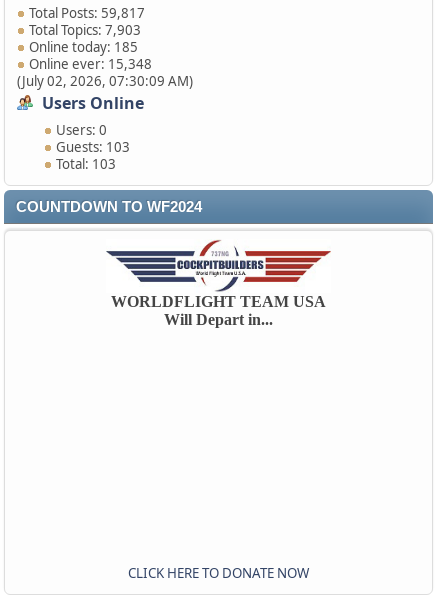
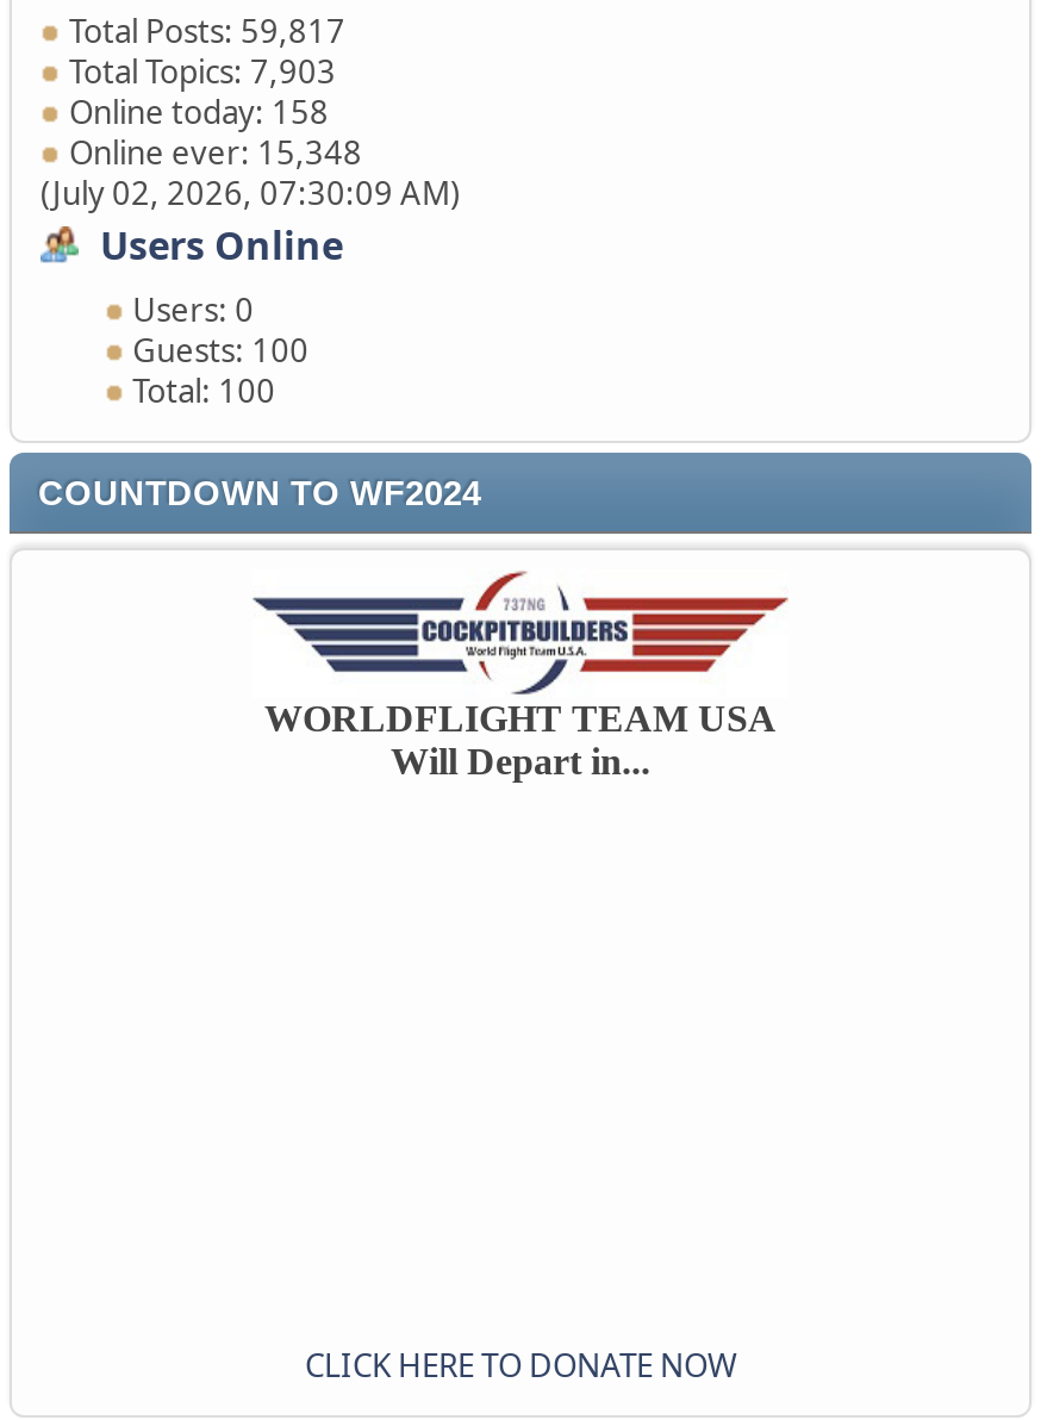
- Online today: 185
+ Online today: 158

- Guests: 103
+ Guests: 100

- Total: 103
+ Total: 100
